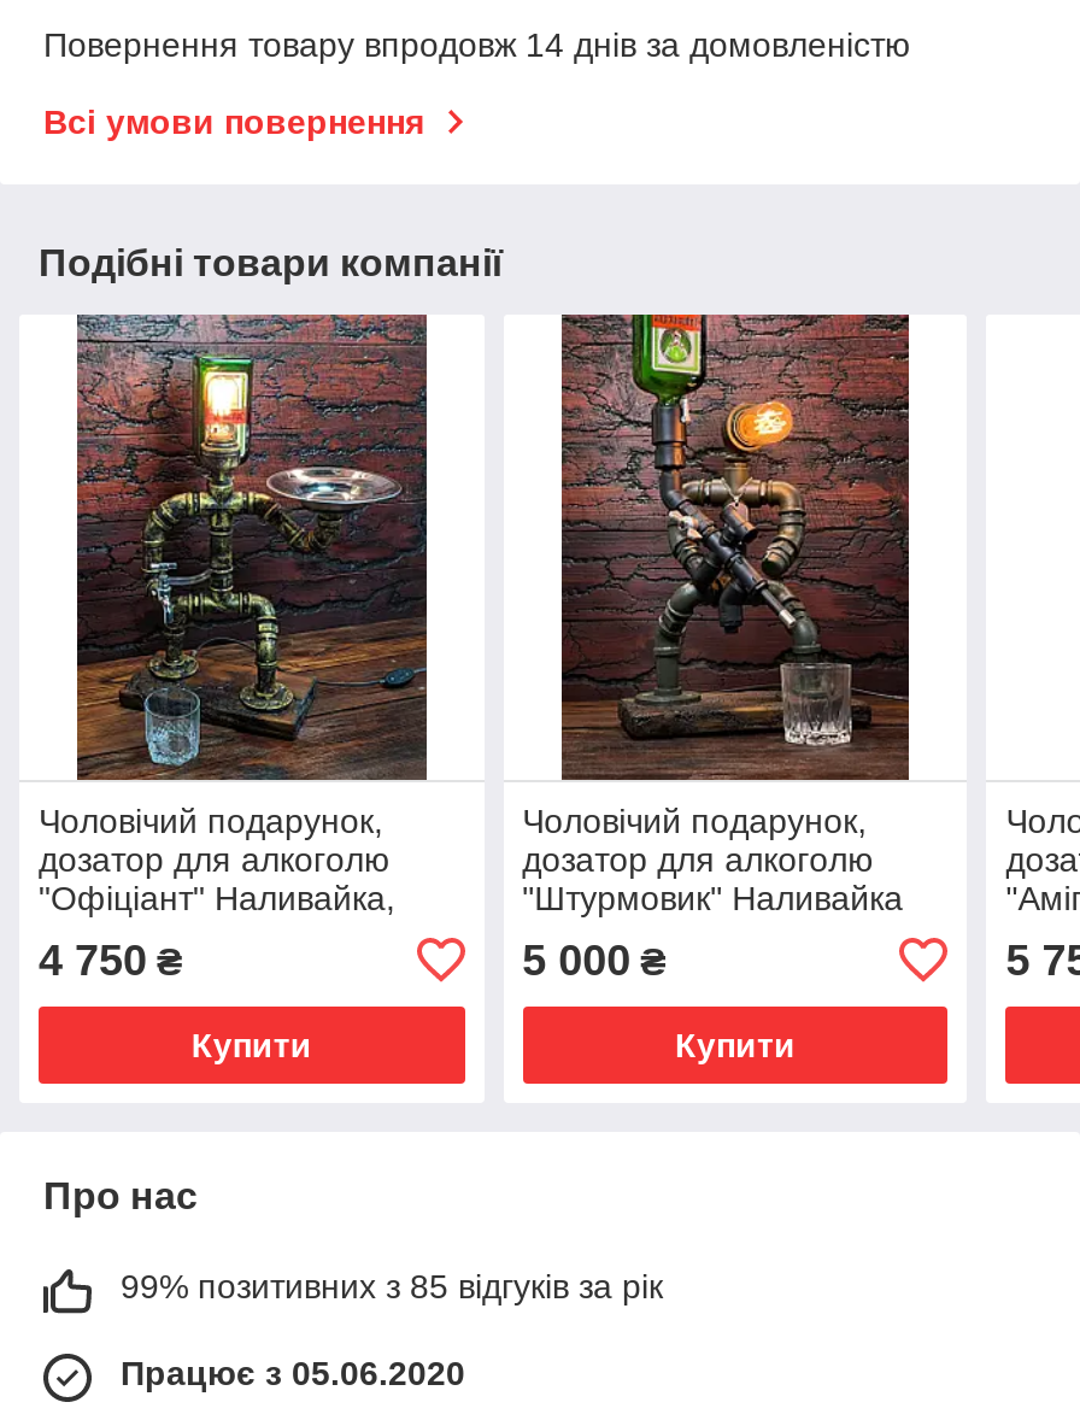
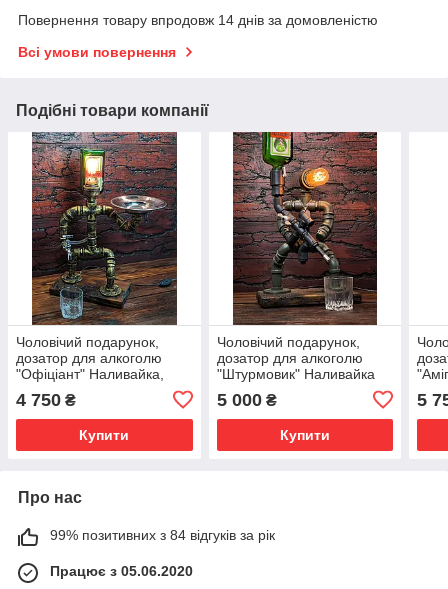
- 99% позитивних з 85 відгуків за рік
+ 99% позитивних з 84 відгуків за рік
